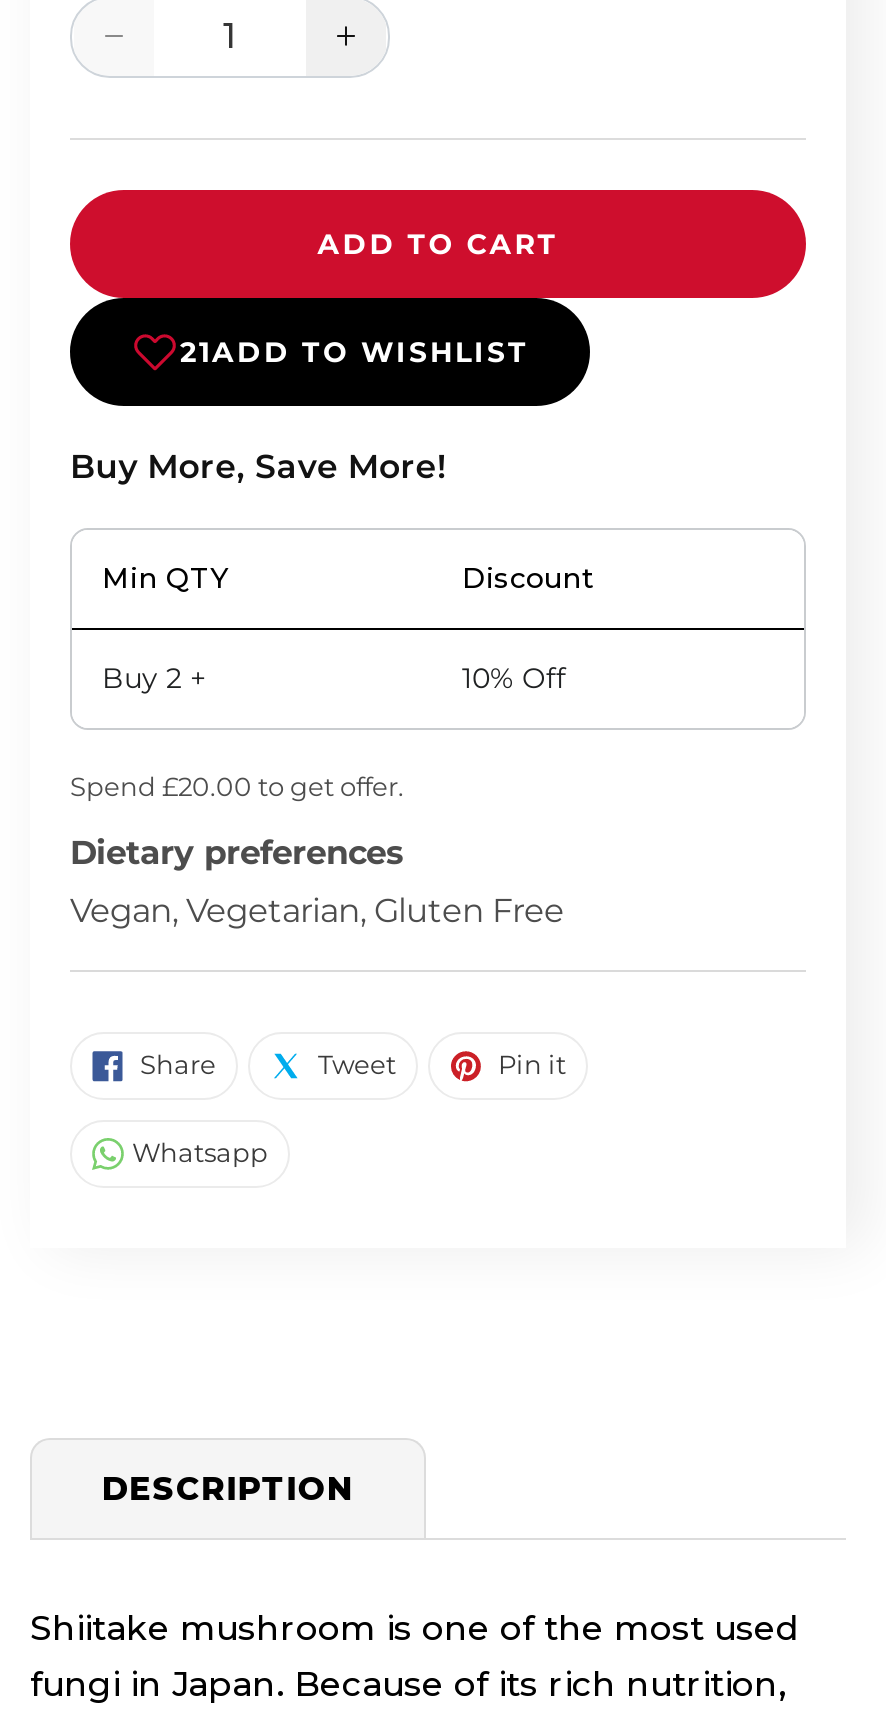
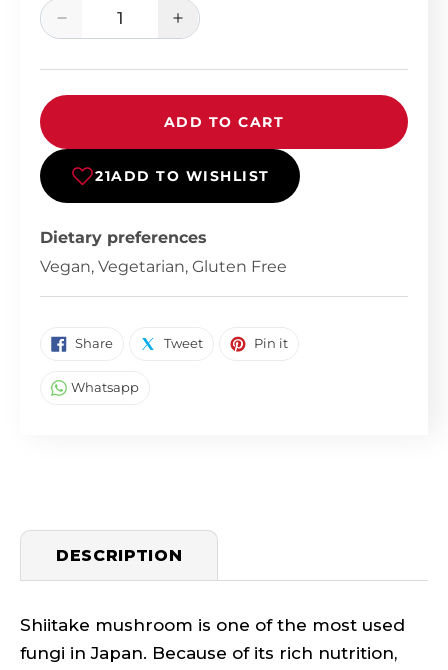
- Buy More, Save More!
- Min QTY
- Discount
- Buy 2 +
- 10% Off
- Spend £20.00 to get offer.
